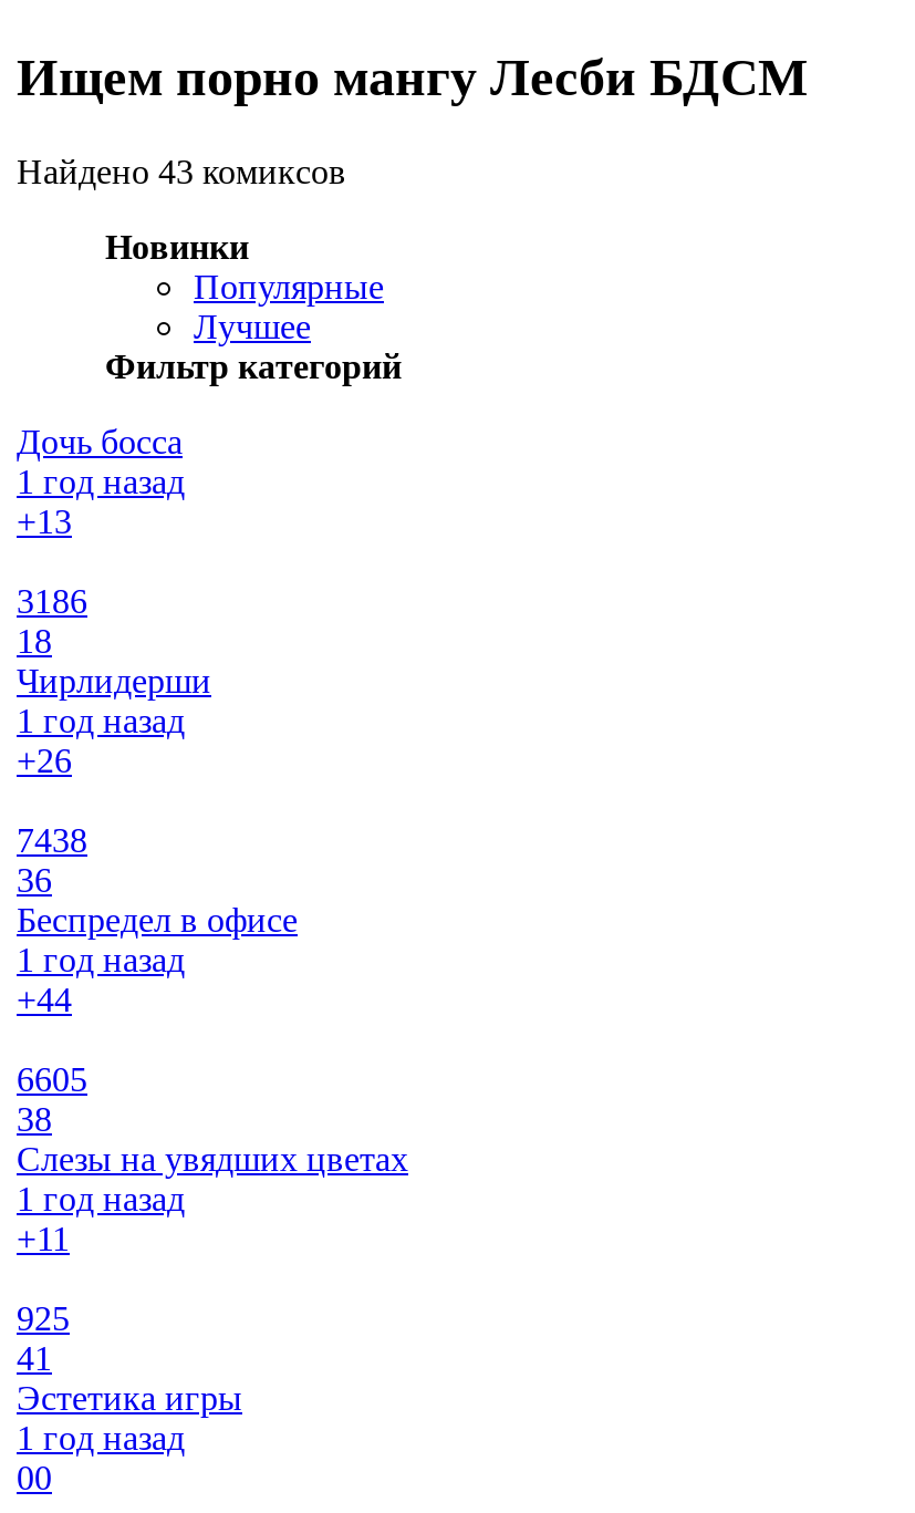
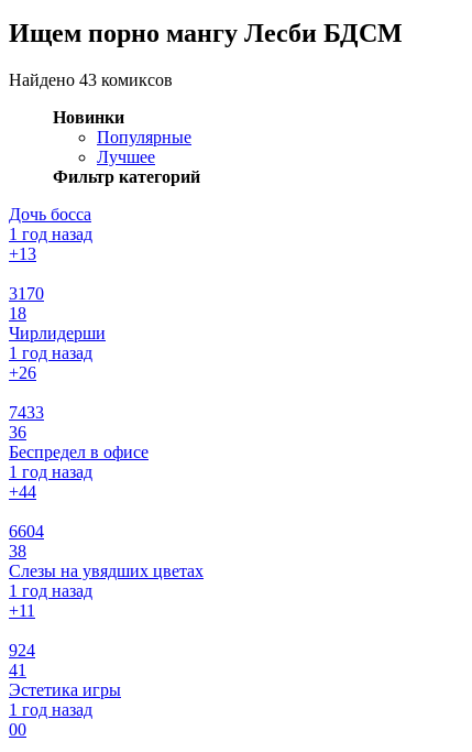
- 3186
+ 3170

- 7438
+ 7433

- 6605
+ 6604

- 925
+ 924
